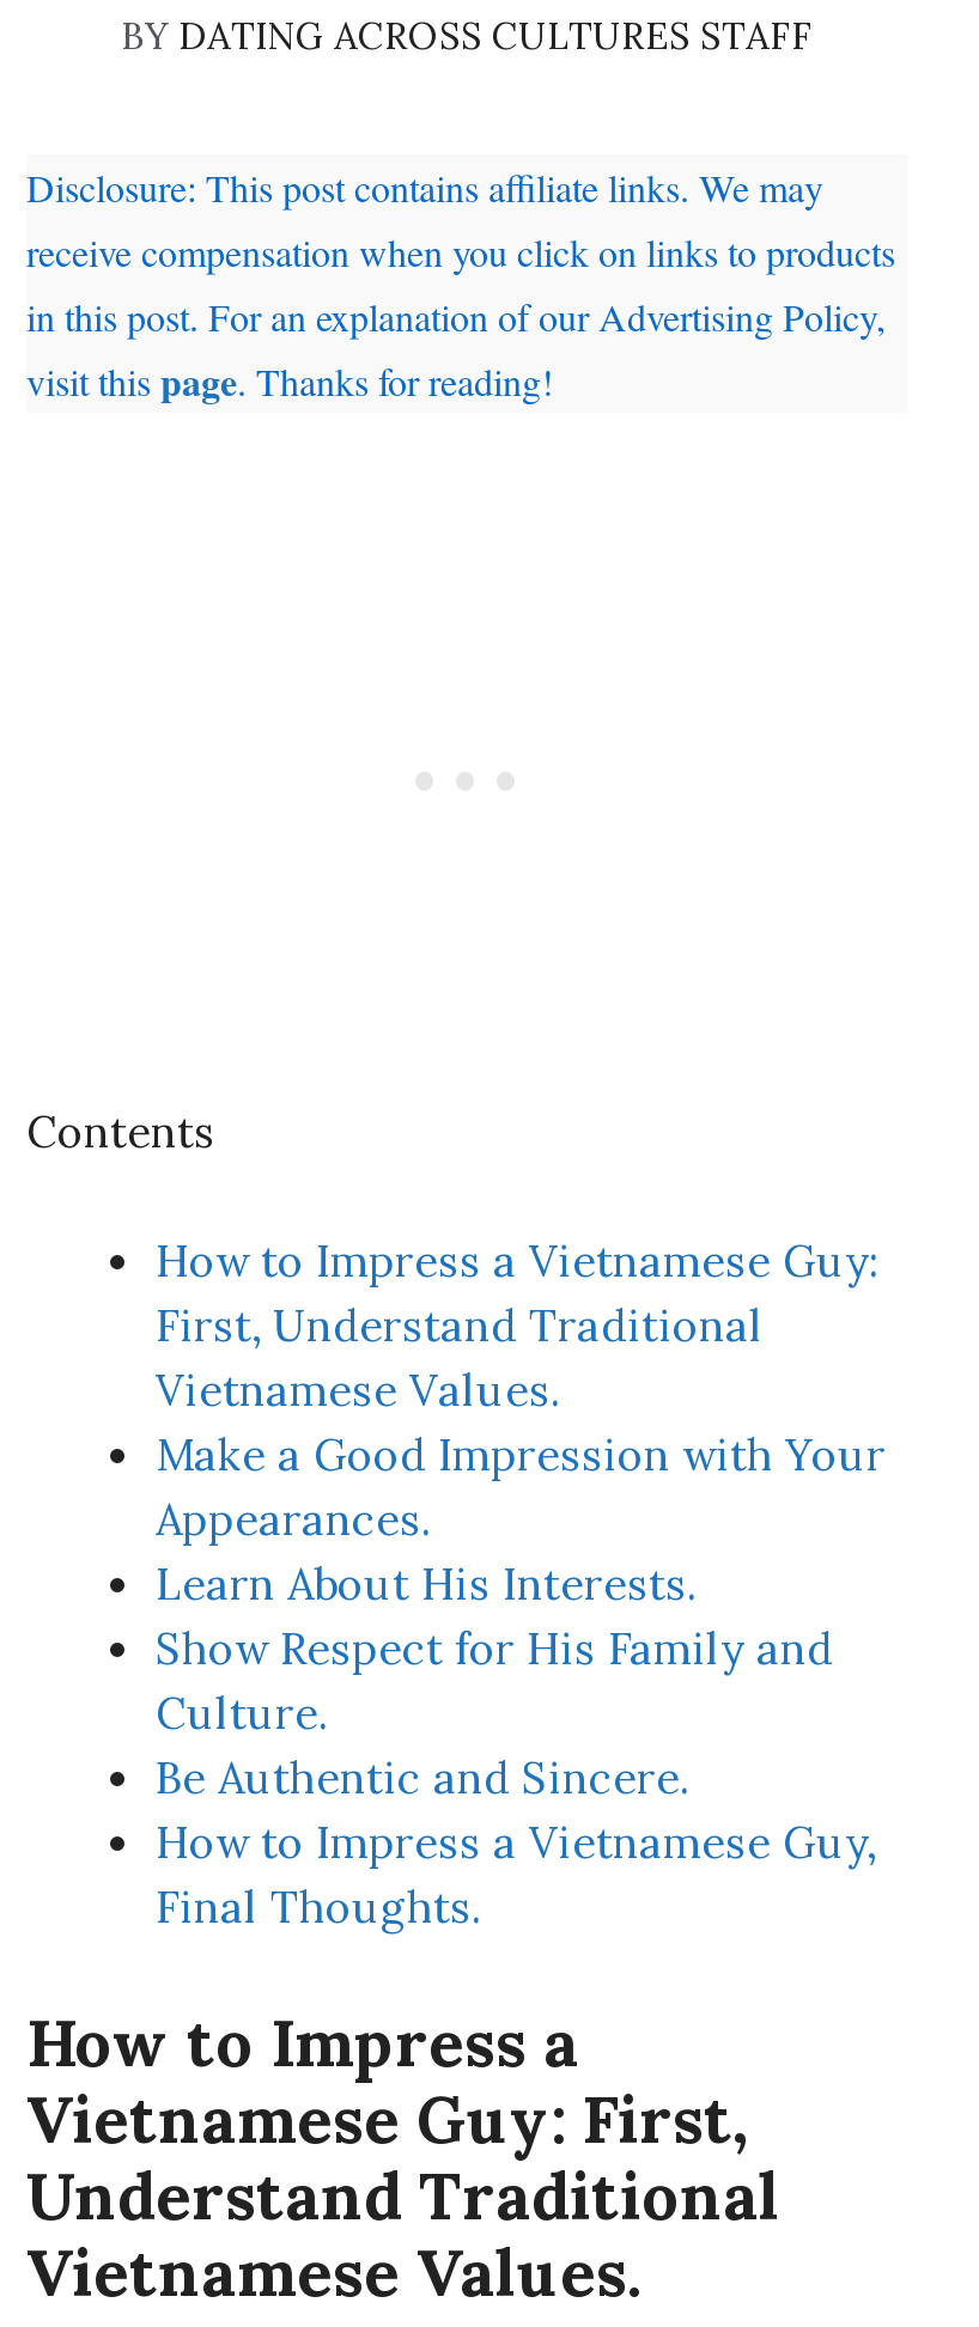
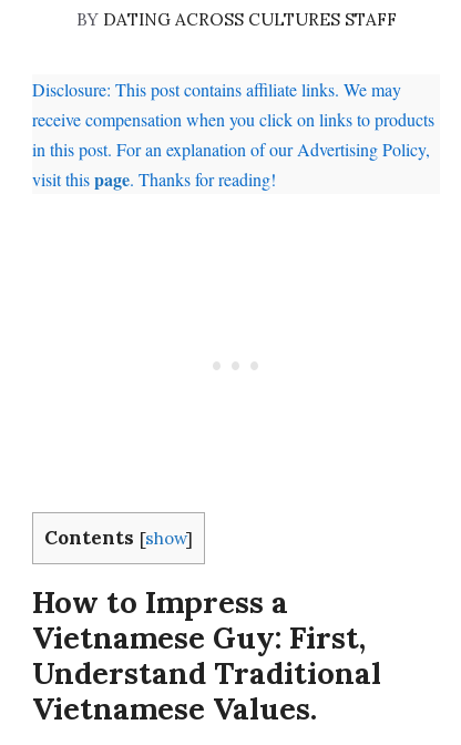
- Contents
- How to Impress a Vietnamese Guy:
- First, Understand Traditional
- Vietnamese Values.
- Make a Good Impression with Your
- Appearances.
- Learn About His Interests.
- Show Respect for His Family and
- Culture.
- Be Authentic and Sincere.
- How to Impress a Vietnamese Guy,
- Final Thoughts.
+ Contents [show]
